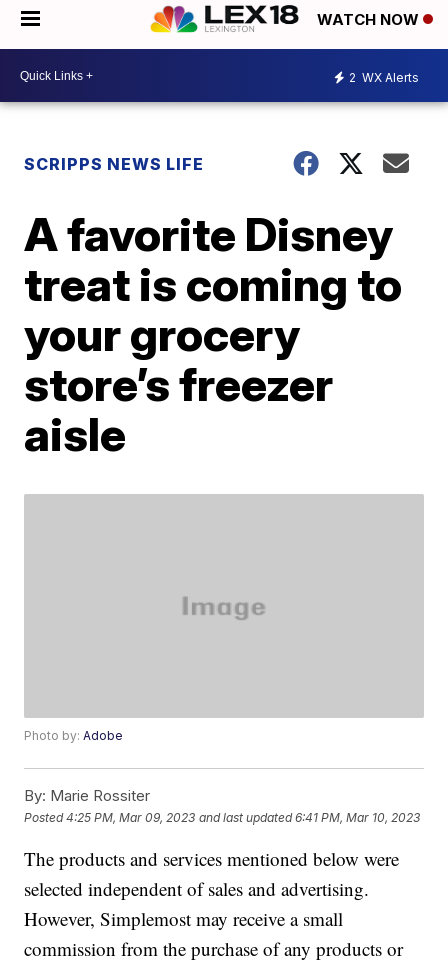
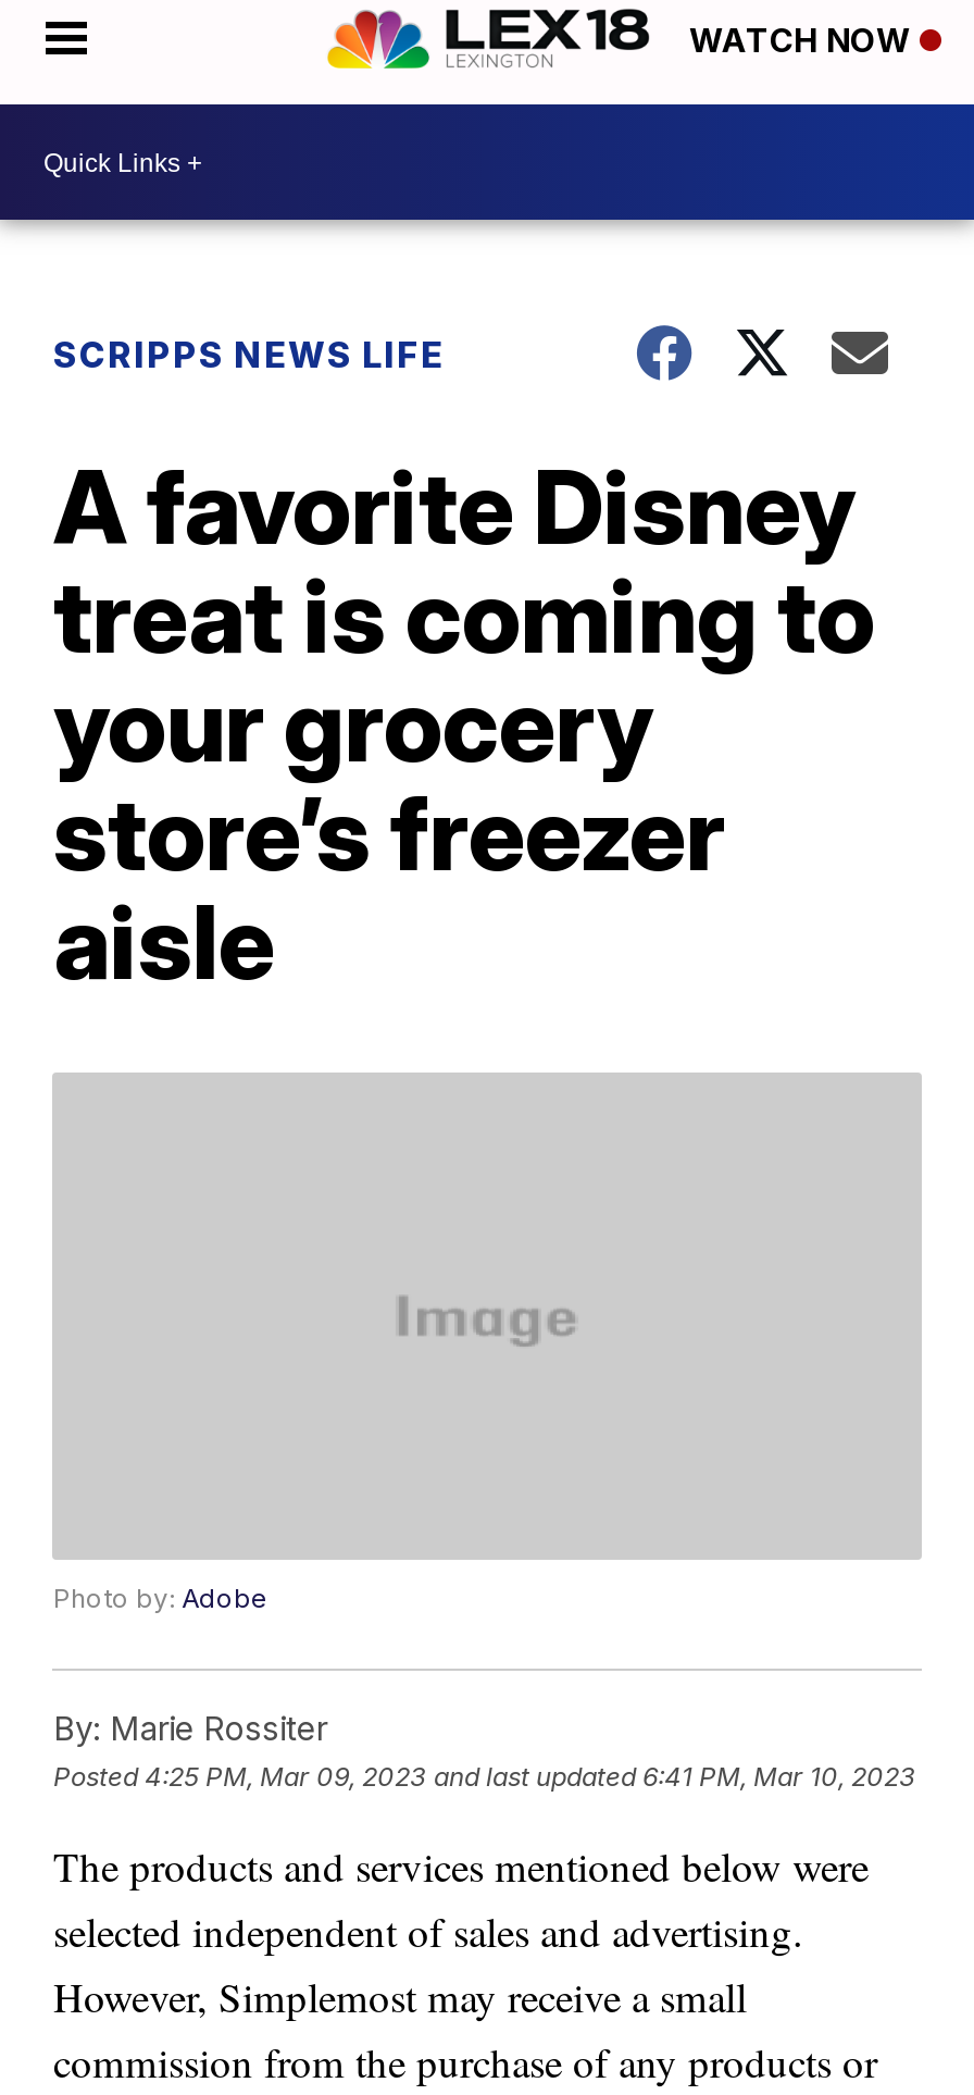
- 2 WX Alerts
